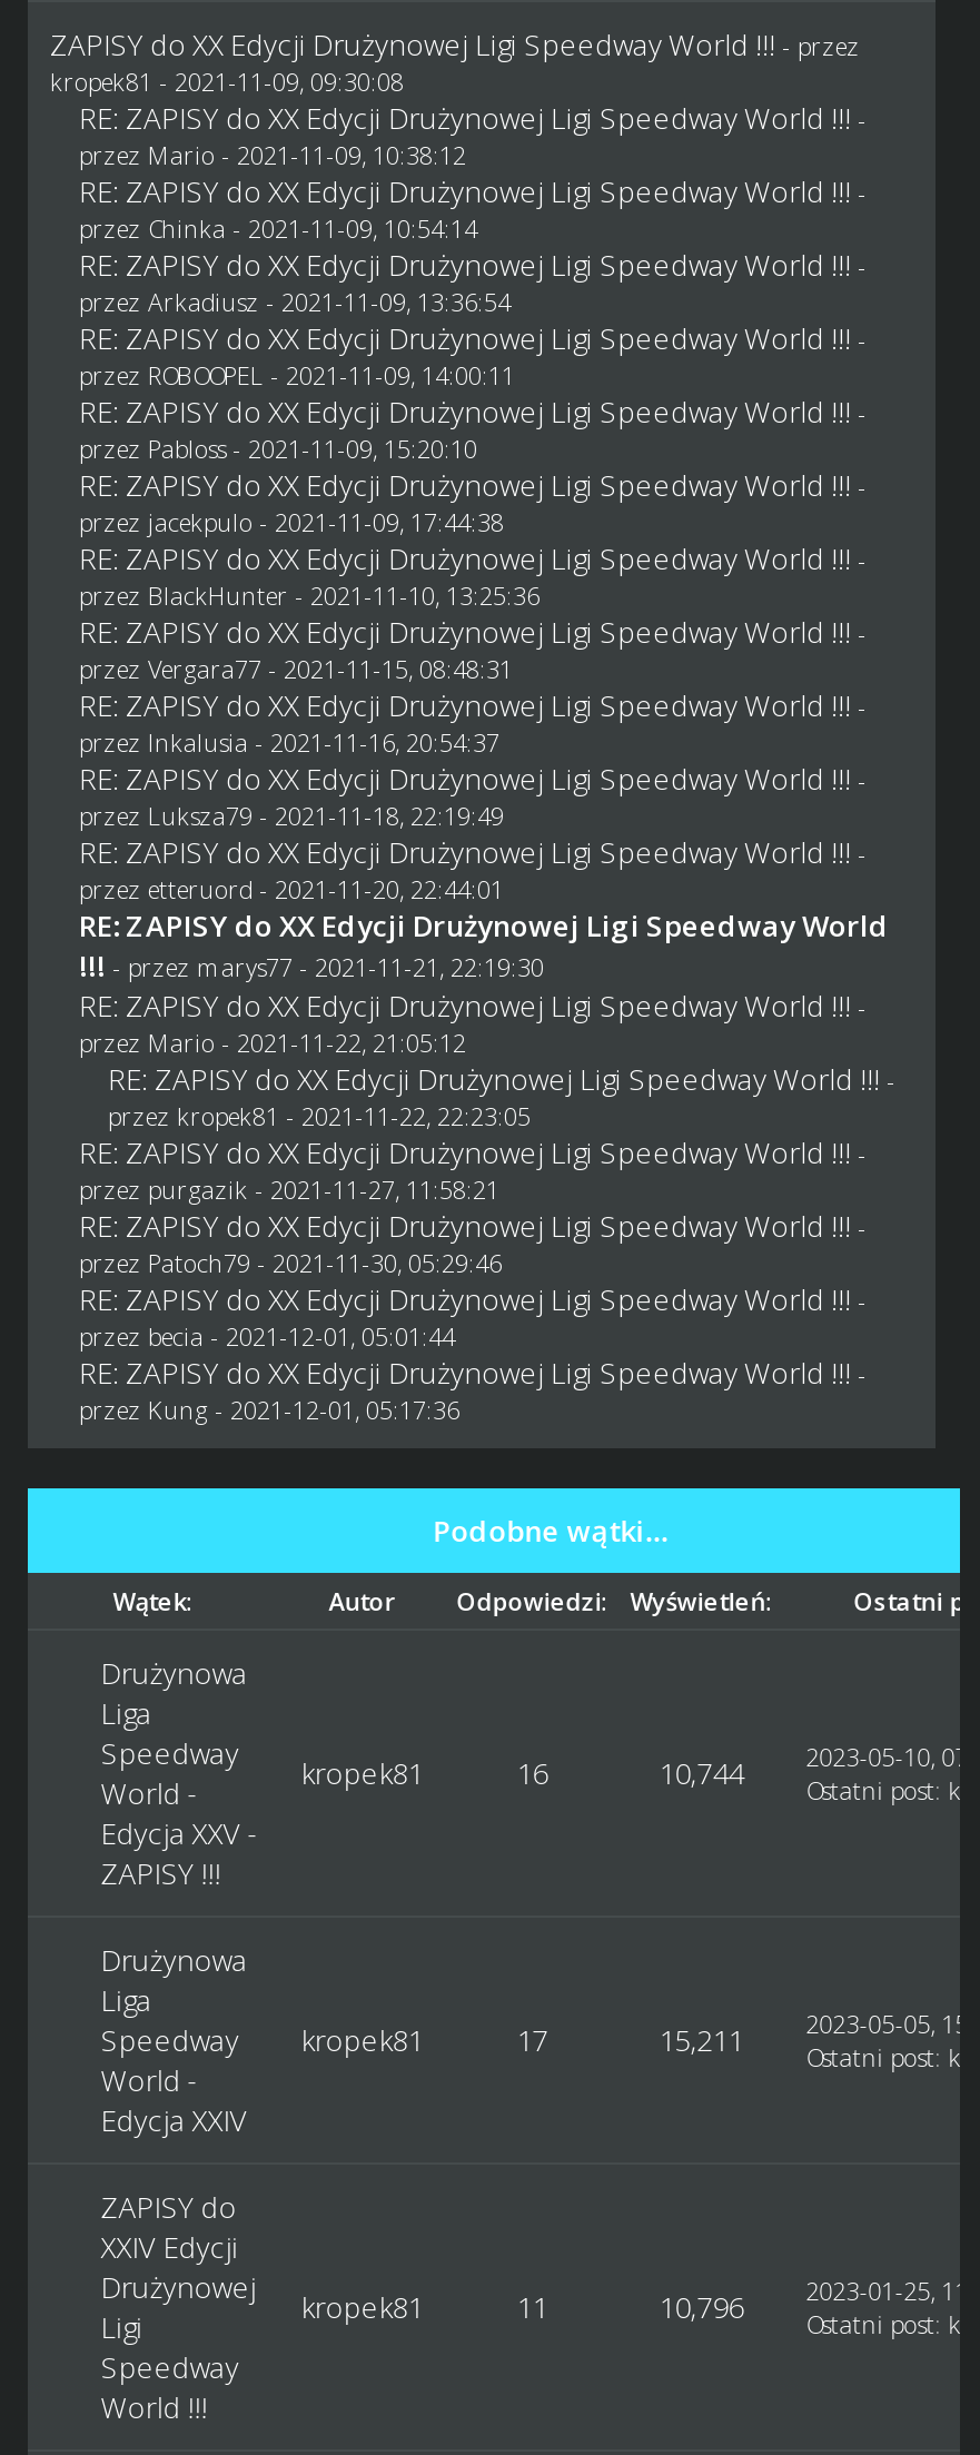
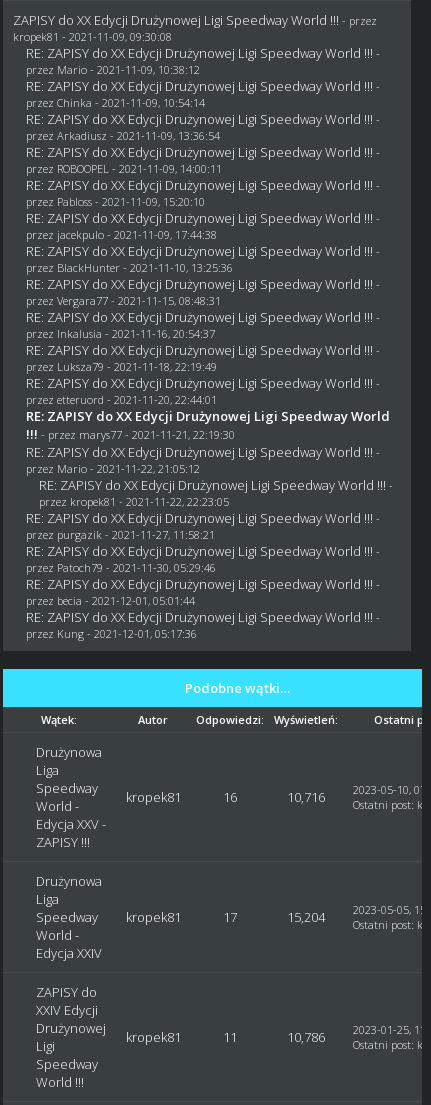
- 10,744
+ 10,716

- 15,211
+ 15,204

- 10,796
+ 10,786
